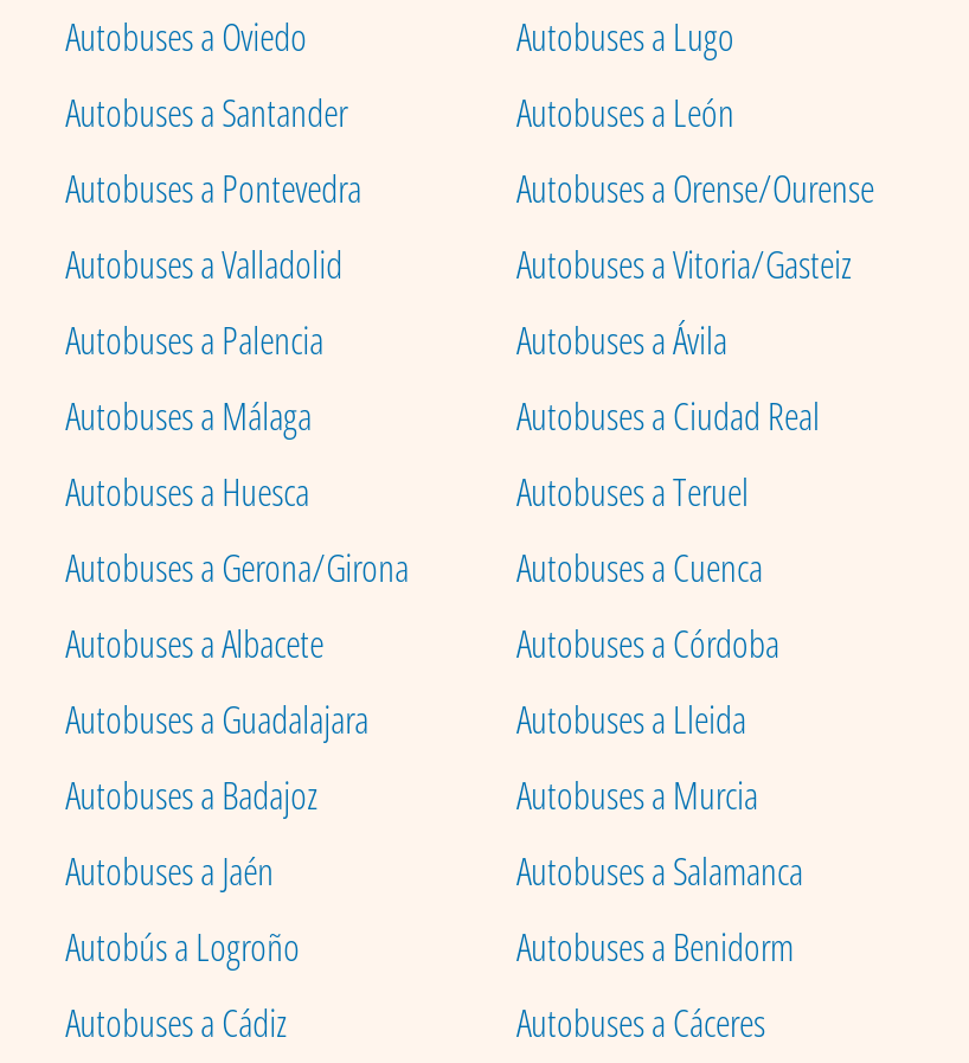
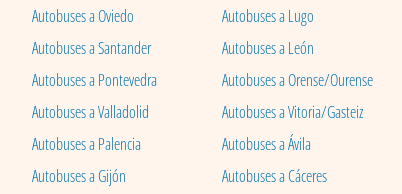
- Autobuses a Málaga
- Autobuses a Ciudad Real
- Autobuses a Huesca
- Autobuses a Teruel
- Autobuses a Gerona/Girona
- Autobuses a Cuenca
- Autobuses a Albacete
- Autobuses a Córdoba
- Autobuses a Guadalajara
- Autobuses a Lleida
- Autobuses a Badajoz
- Autobuses a Murcia
- Autobuses a Jaén
- Autobuses a Salamanca
- Autobús a Logroño
- Autobuses a Benidorm
- Autobuses a Cádiz
+ Autobuses a Gijón
